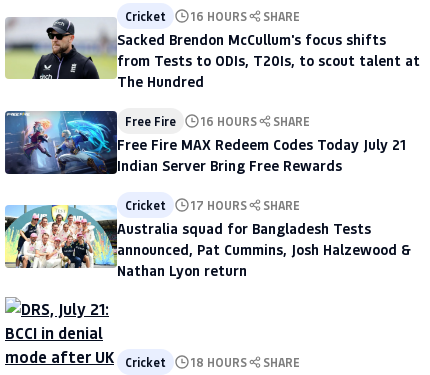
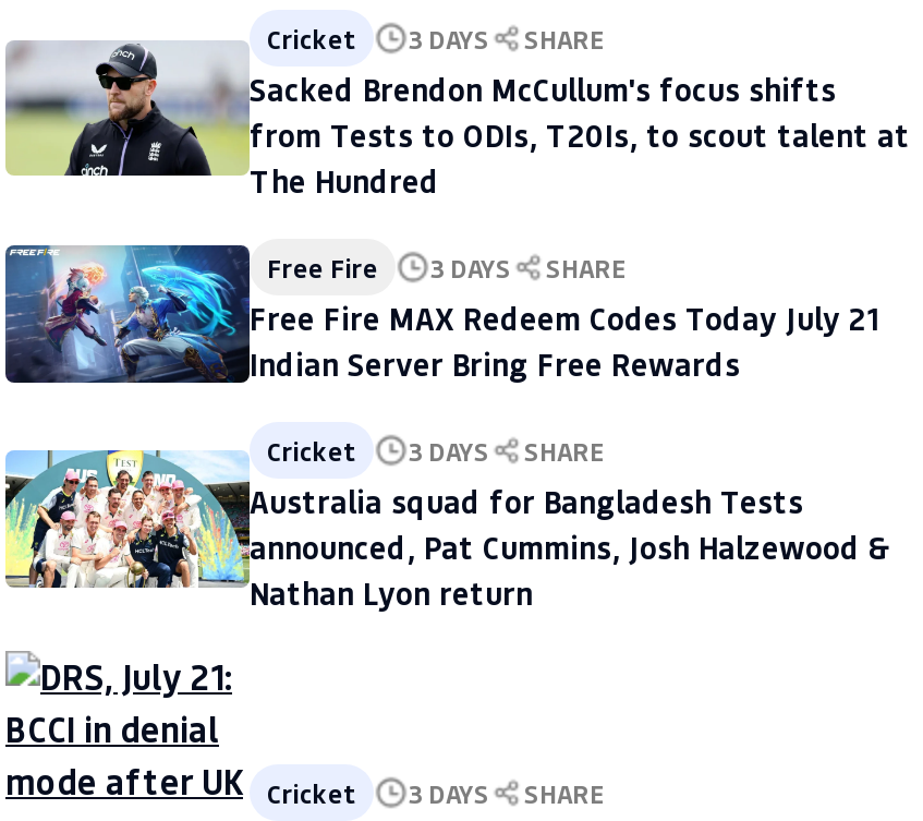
- Cricket 16 HOURS SHARE
+ Cricket 3 DAYS SHARE

- Free Fire 16 HOURS SHARE
+ Free Fire 3 DAYS SHARE

- Cricket 17 HOURS SHARE
+ Cricket 3 DAYS SHARE

- Cricket 18 HOURS SHARE
+ Cricket 3 DAYS SHARE
